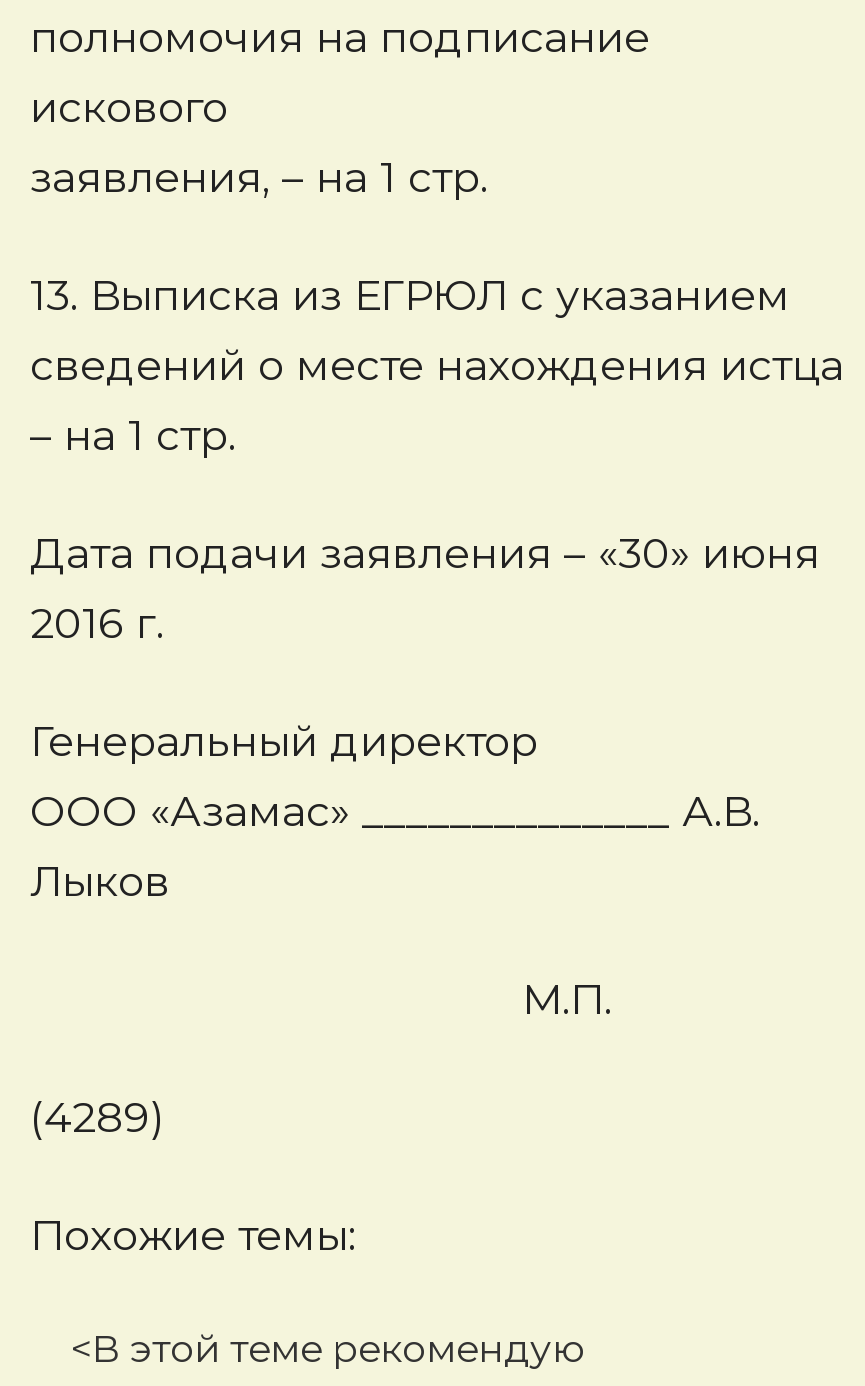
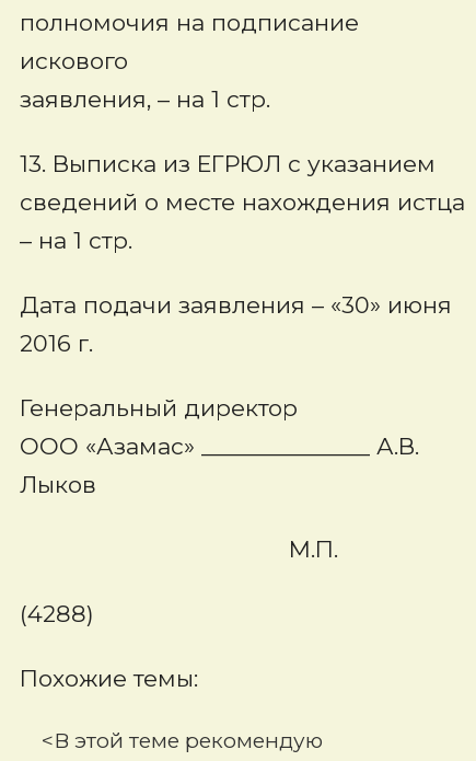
- (4289)
+ (4288)
